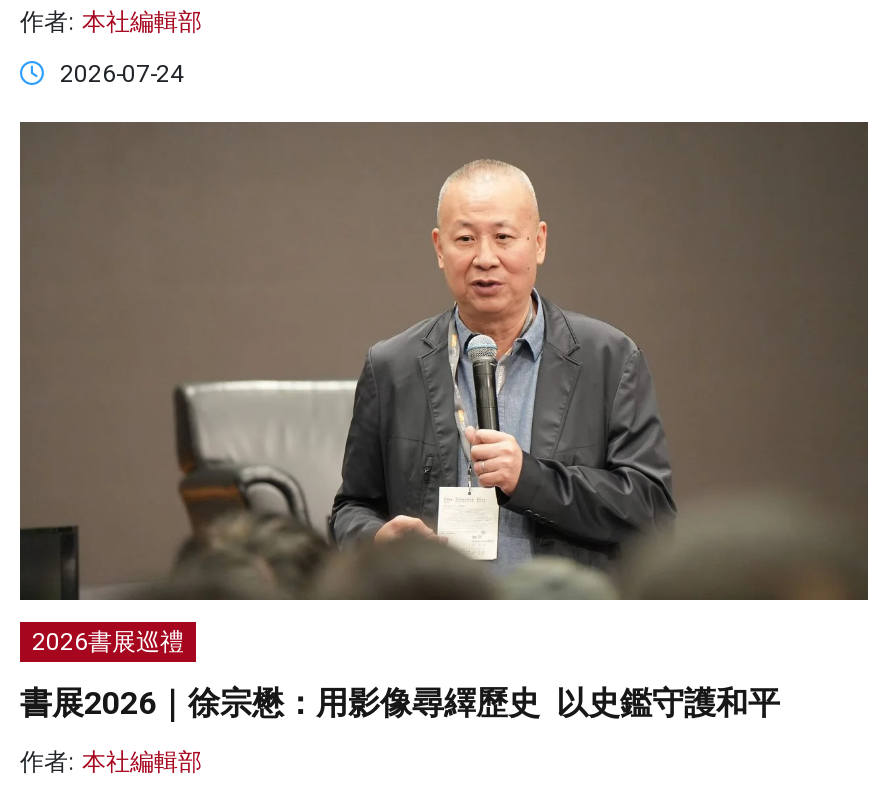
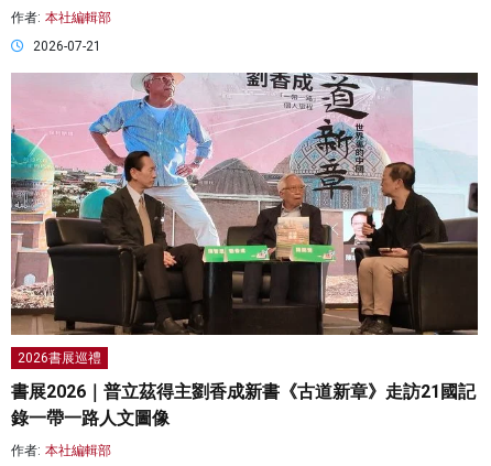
- 2026-07-24
+ 2026-07-21

- [image]
+ [image]

- 書展2026｜徐宗懋：用影像尋繹歷史 以史鑑守護和平
+ 書展2026｜普立茲得主劉香成新書《古道新章》走訪21國記
+ 錄一帶一路人文圖像
